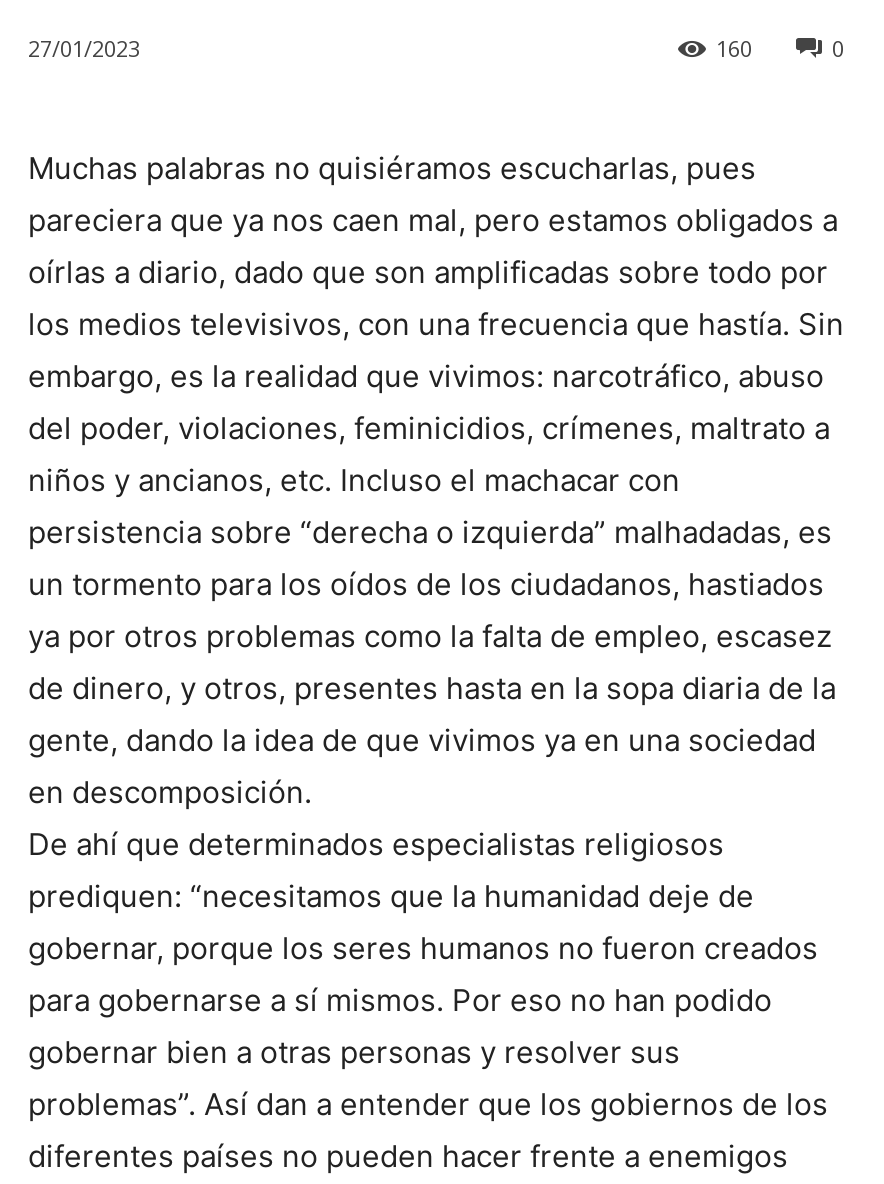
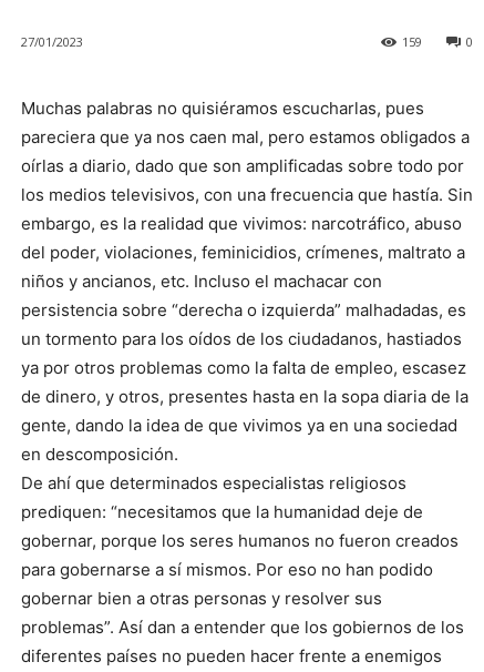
- 160
+ 159
